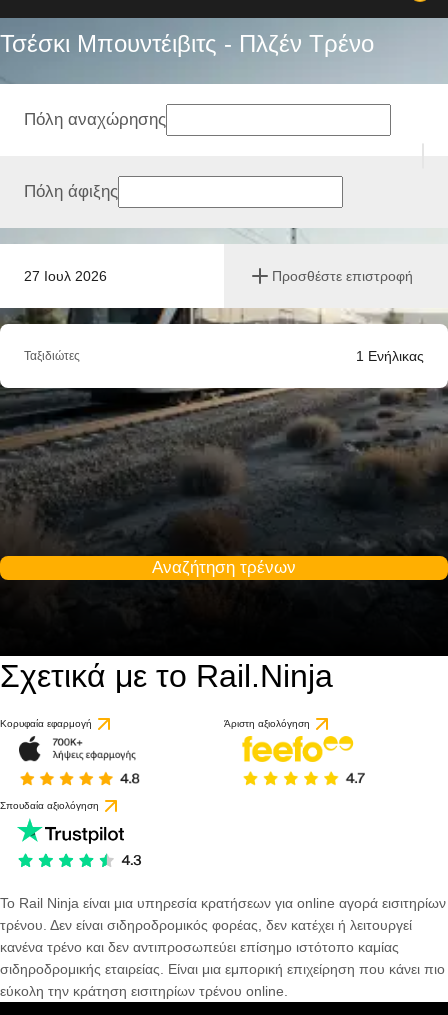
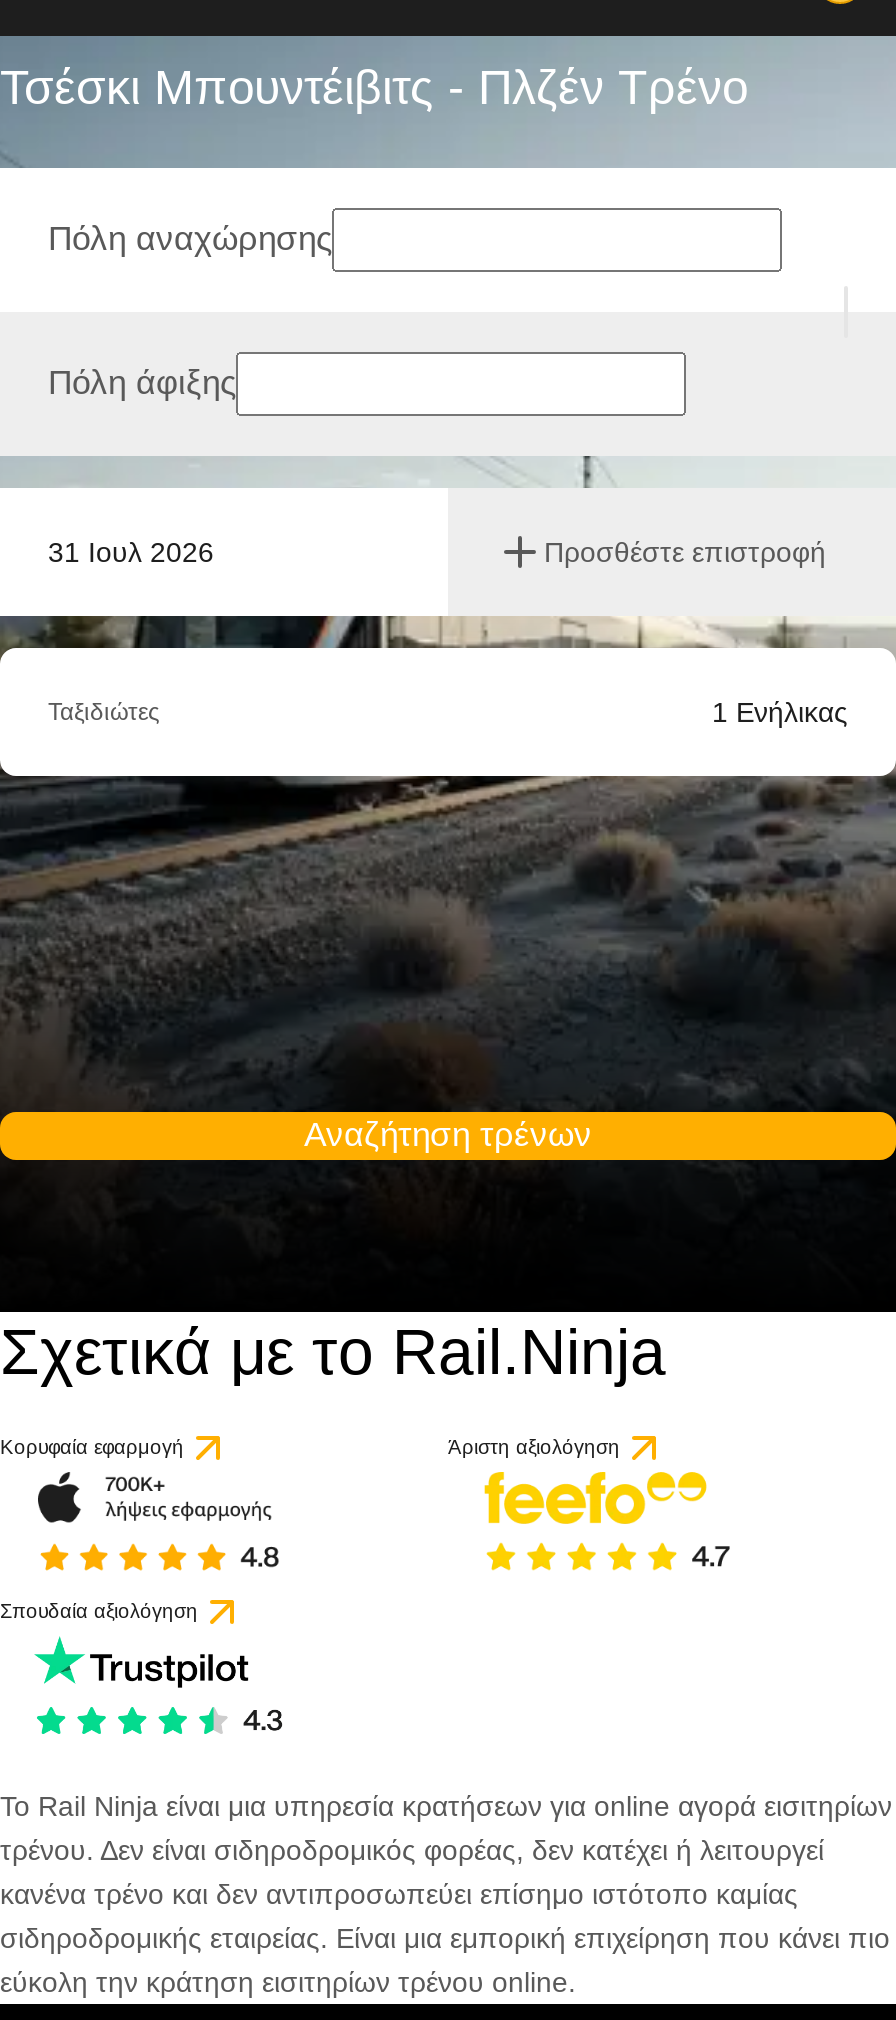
- 27 Ιουλ 2026
+ 31 Ιουλ 2026
